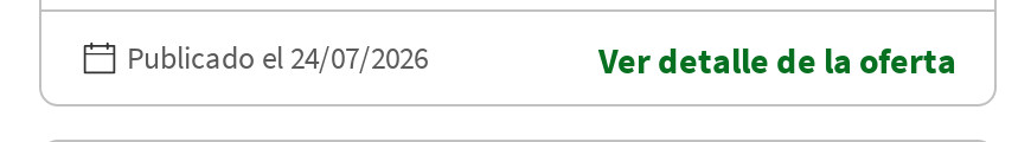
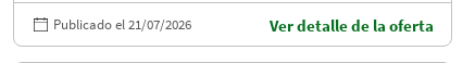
- Publicado el 24/07/2026
+ Publicado el 21/07/2026
